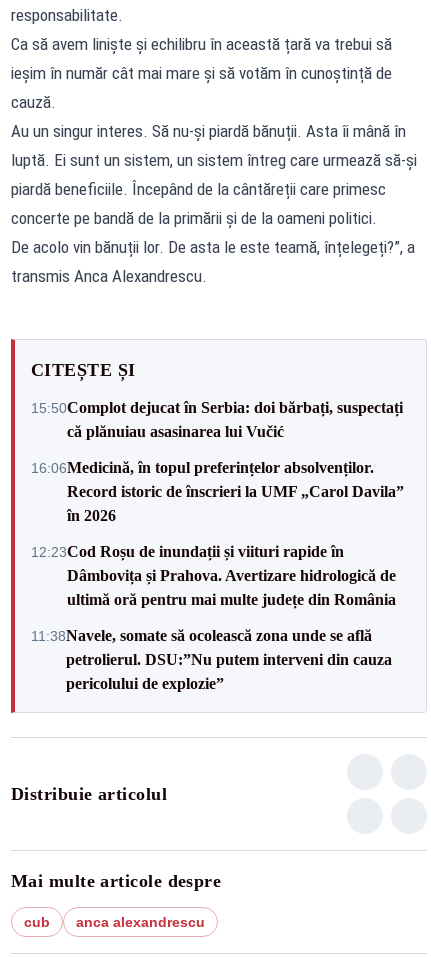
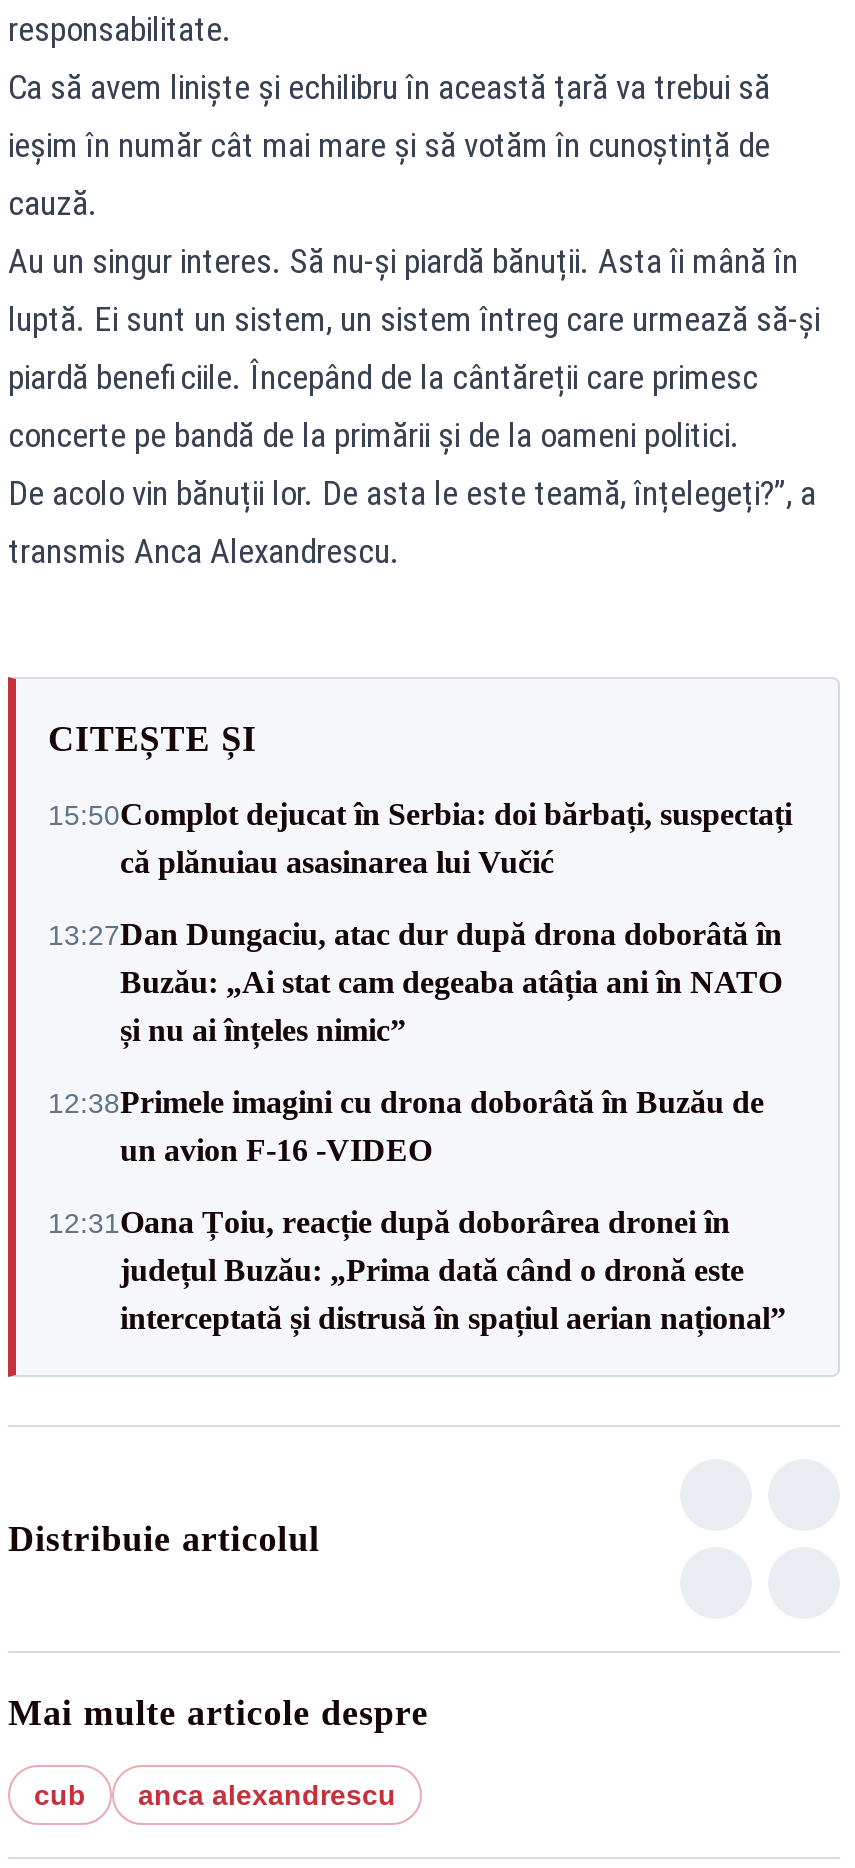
- 16:06Medicină, în topul preferințelor absolvenților.
- Record istoric de înscrieri la UMF „Carol Davila”
- în 2026
+ 13:27Dan Dungaciu, atac dur după drona doborâtă în
+ Buzău: „Ai stat cam degeaba atâția ani în NATO
+ și nu ai înțeles nimic”

- 12:23Cod Roșu de inundații și viituri rapide în
- Dâmbovița și Prahova. Avertizare hidrologică de
- ultimă oră pentru mai multe județe din România
+ 12:38Primele imagini cu drona doborâtă în Buzău de
+ un avion F-16 -VIDEO

- 11:38Navele, somate să ocolească zona unde se află
- petrolierul. DSU:”Nu putem interveni din cauza
- pericolului de explozie”
+ 12:31Oana Țoiu, reacție după doborârea dronei în
+ județul Buzău: „Prima dată când o dronă este
+ interceptată și distrusă în spațiul aerian național”
